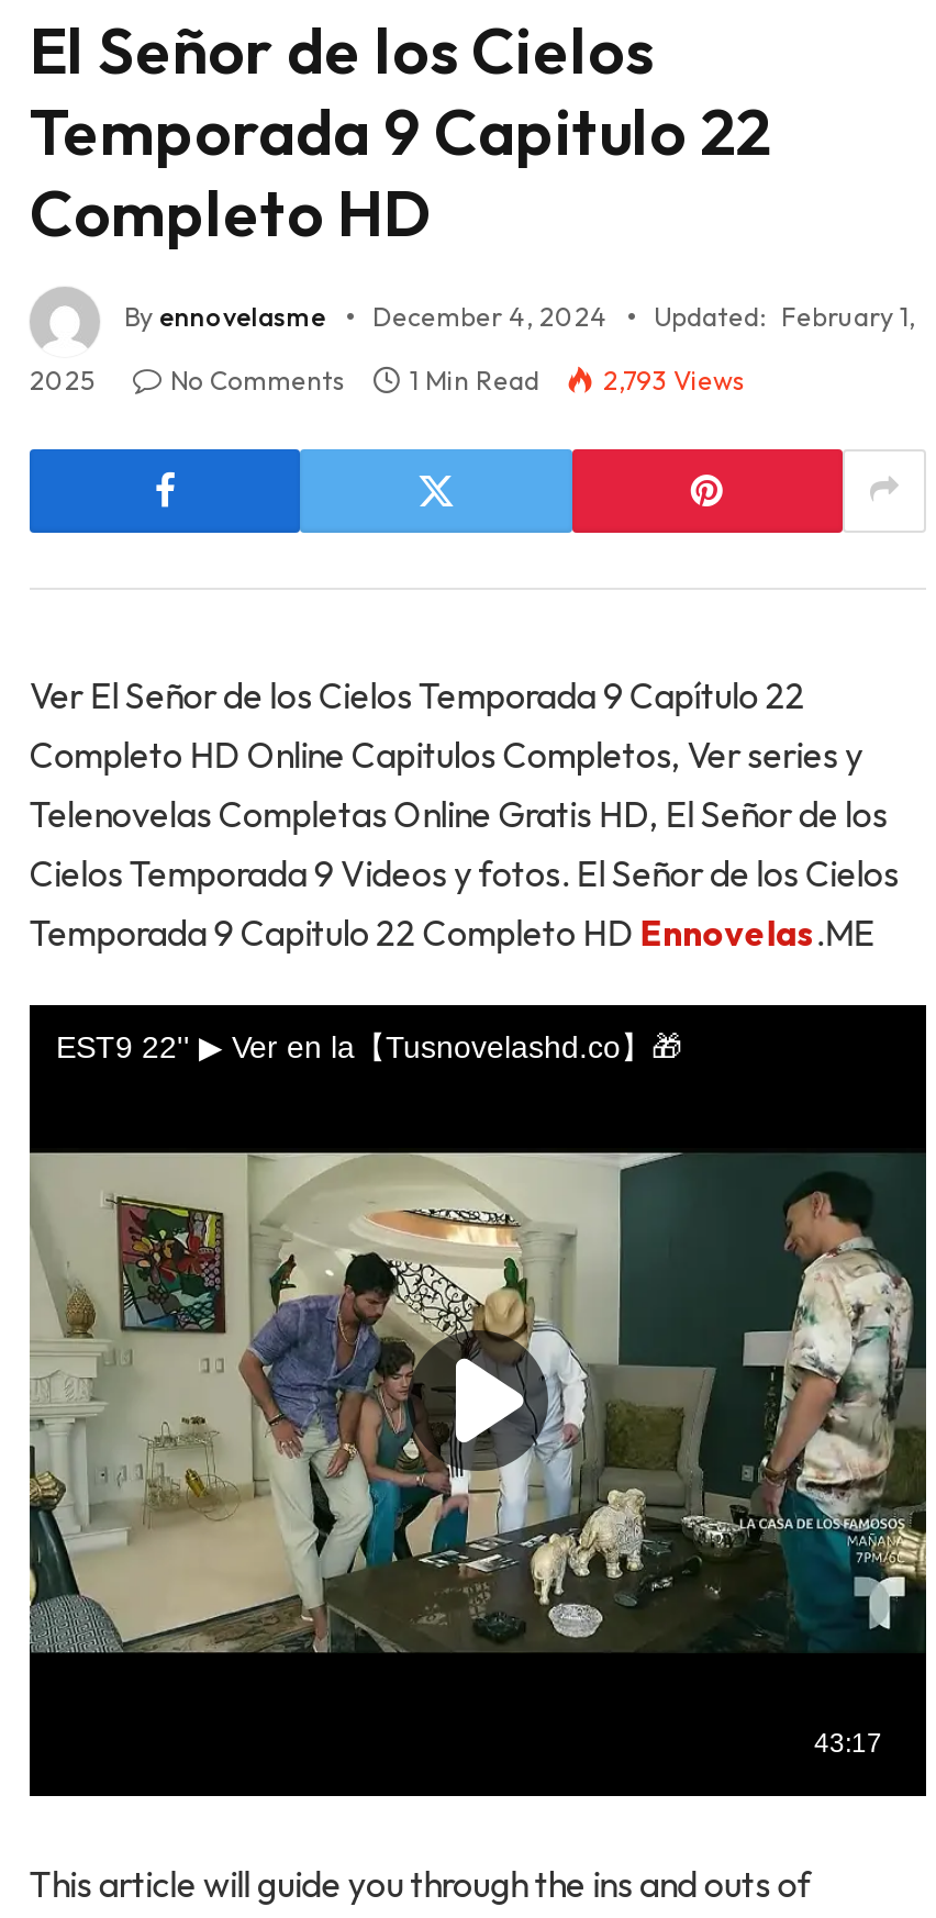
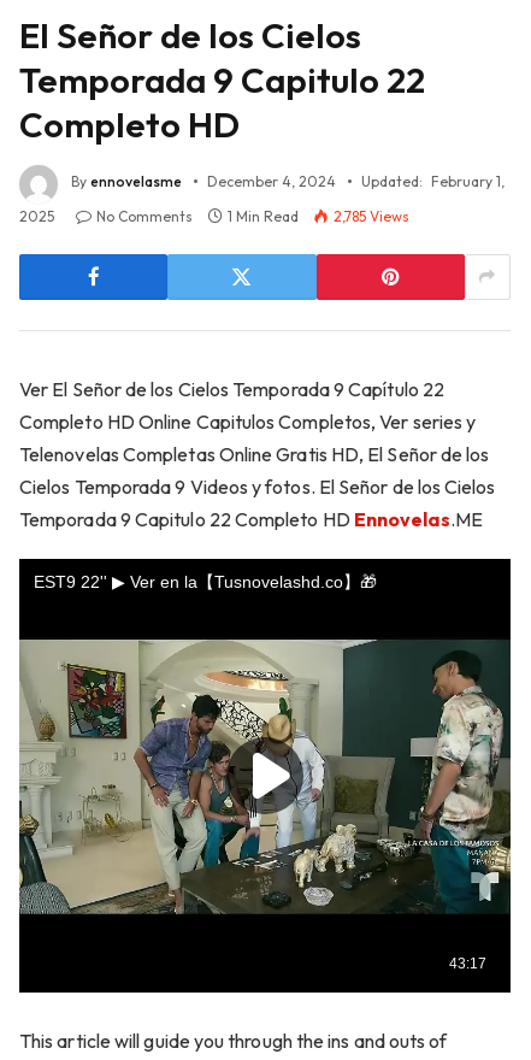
- No Comments 1 Min Read 2,793 Views
+ No Comments 1 Min Read 2,785 Views
